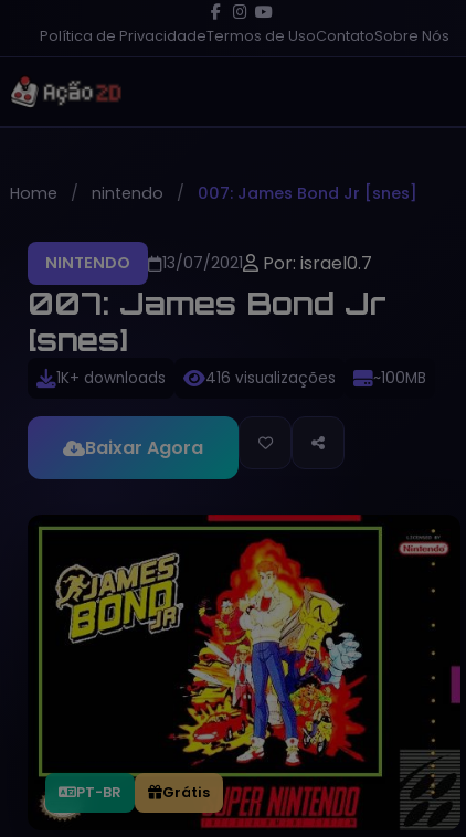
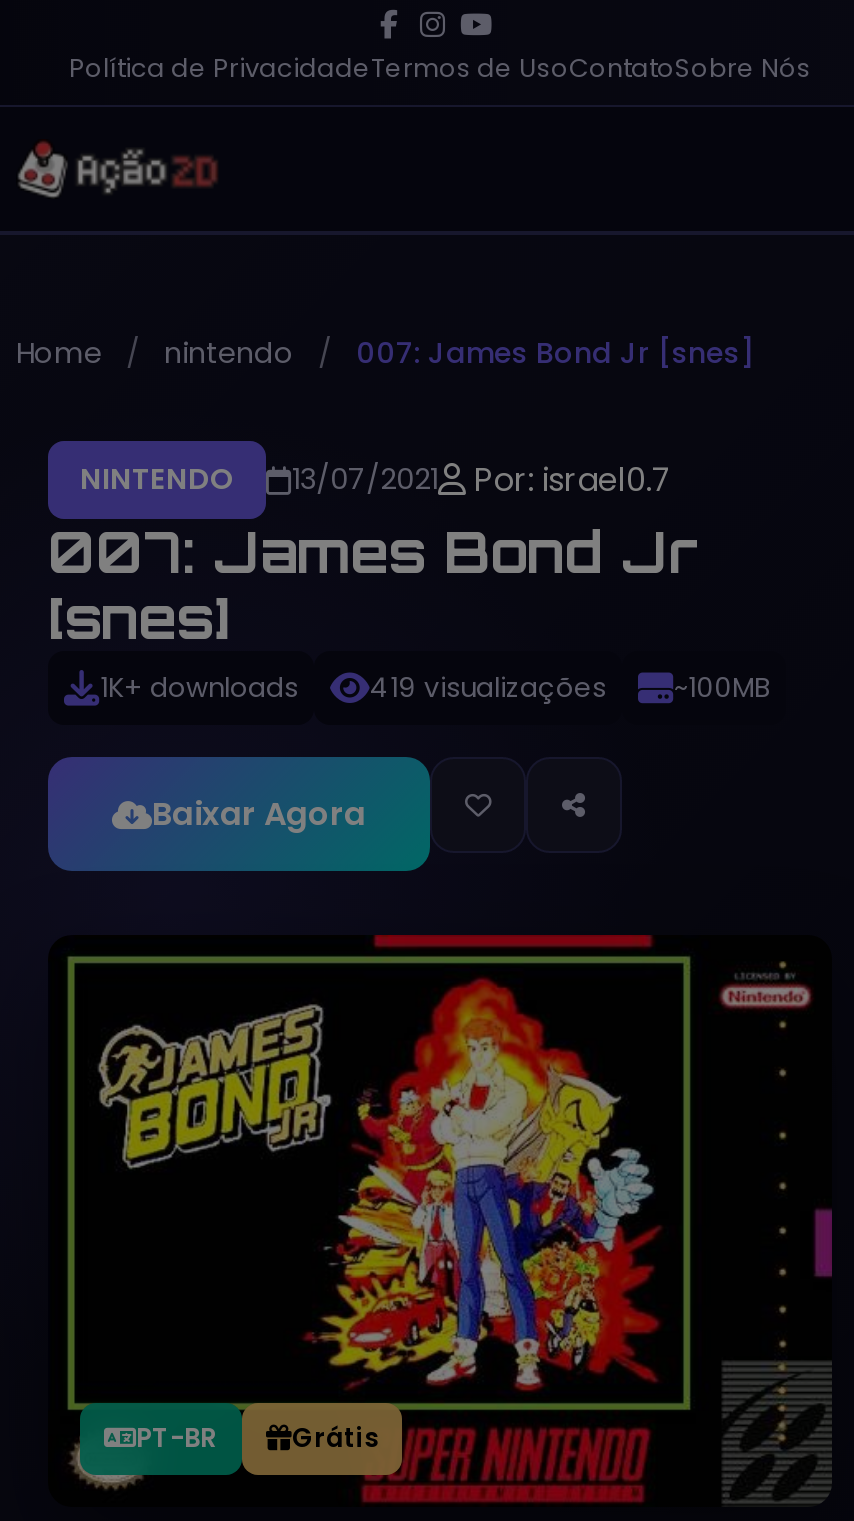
- 416 visualizações
+ 419 visualizações
